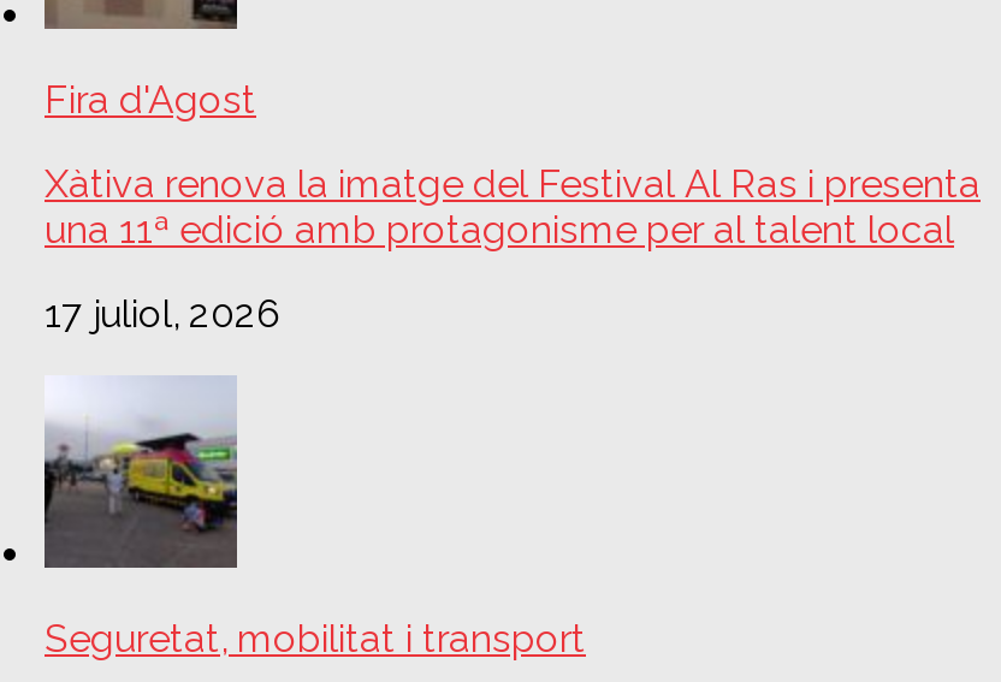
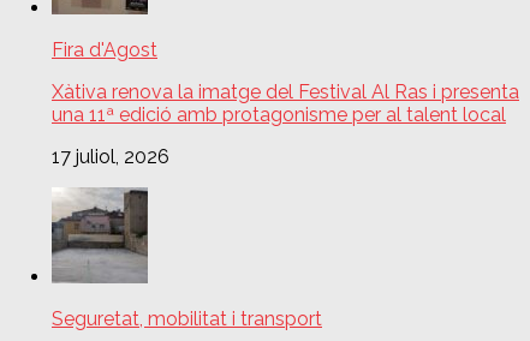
- [image]
+ [image]
